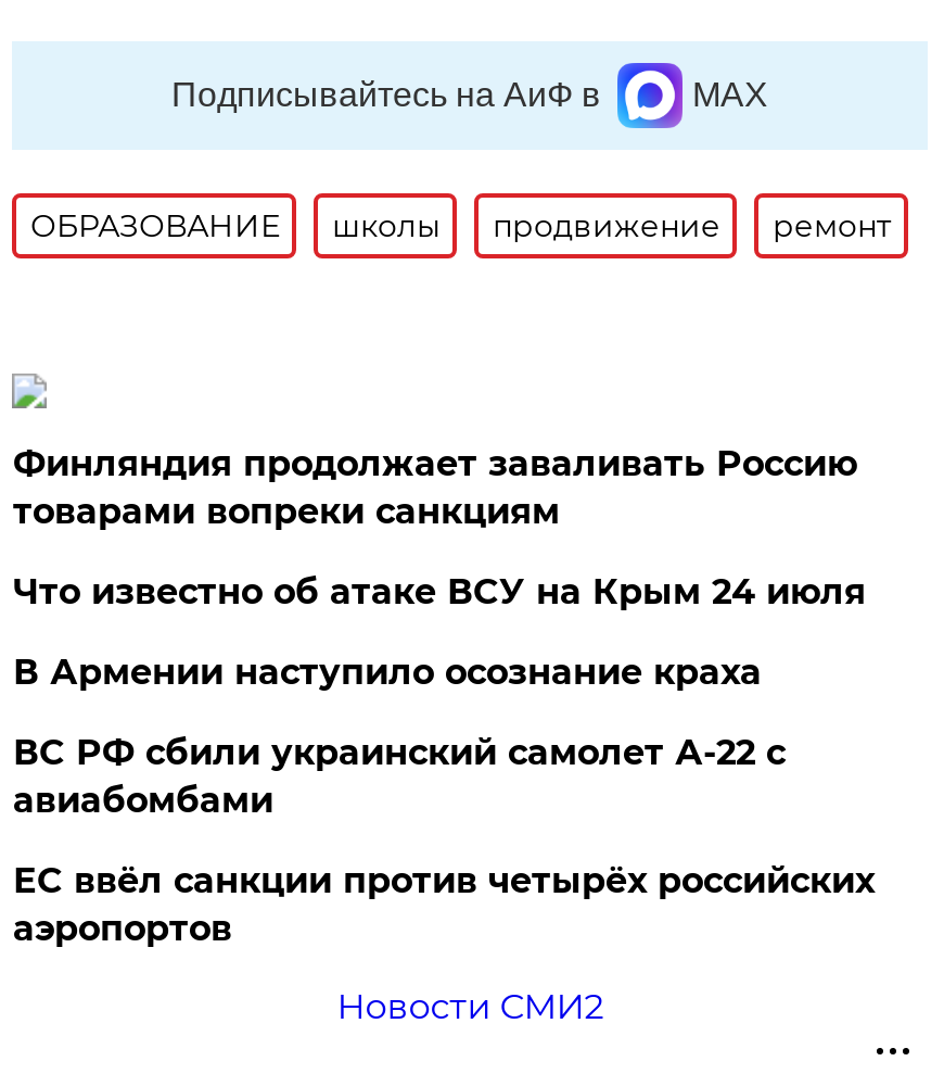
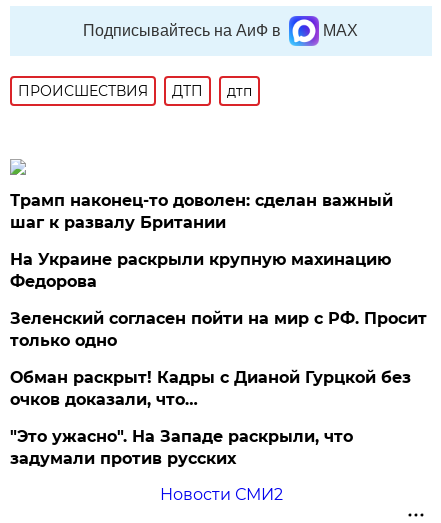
- ОБРАЗОВАНИЕ
- школы
- продвижение
- ремонт
+ ПРОИСШЕСТВИЯ
+ ДТП
+ дтп

- Финляндия продолжает заваливать Россию
- товарами вопреки санкциям
+ Трамп наконец-то доволен: сделан важный
+ шаг к развалу Британии

- Что известно об атаке ВСУ на Крым 24 июля
+ На Украине раскрыли крупную махинацию
+ Федорова

- В Армении наступило осознание краха
+ Зеленский согласен пойти на мир с РФ. Просит
+ только одно

- ВС РФ сбили украинский самолет А-22 с
- авиабомбами
+ Обман раскрыт! Кадры с Дианой Гурцкой без
+ очков доказали, что…

- ЕС ввёл санкции против четырёх российских
- аэропортов
+ "Это ужасно". На Западе раскрыли, что
+ задумали против русских
